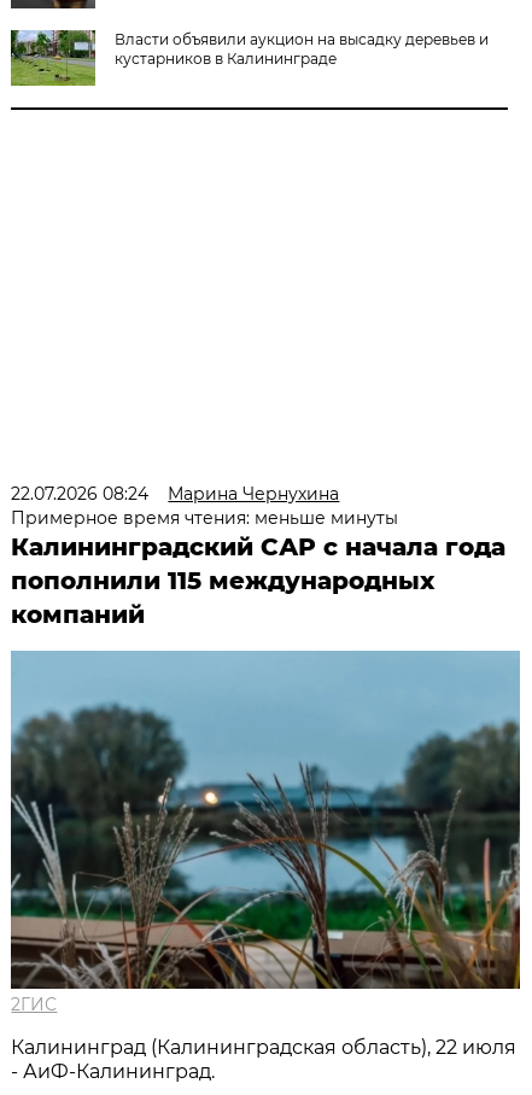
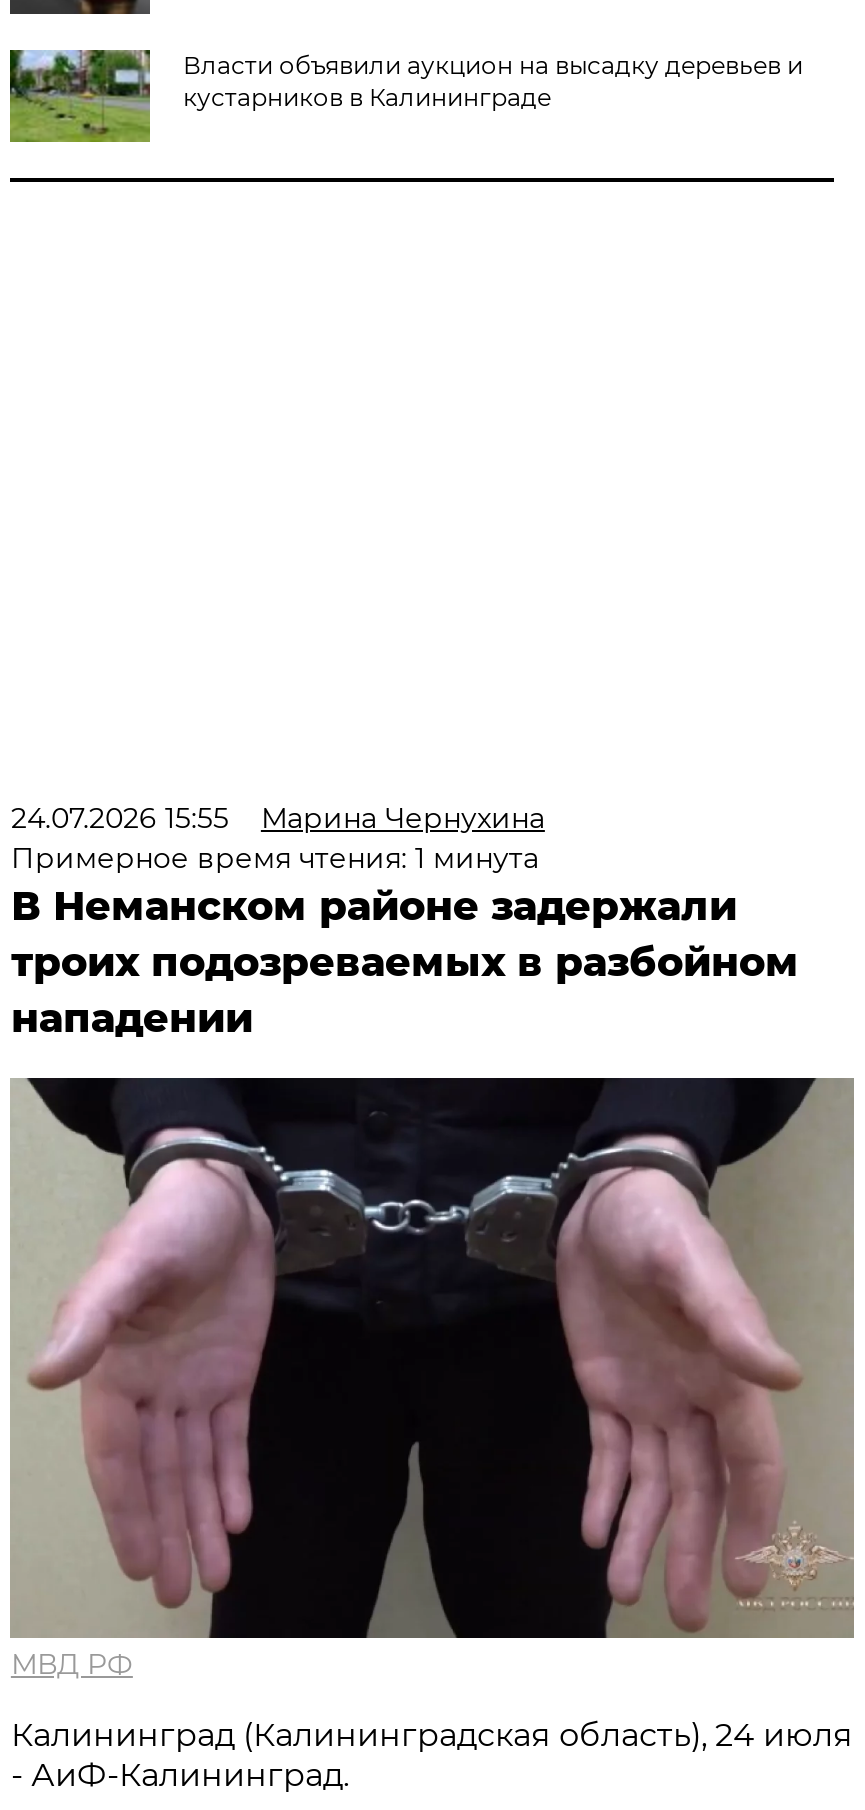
- 22.07.2026 08:24 Марина Чернухина
+ 24.07.2026 15:55 Марина Чернухина

- Примерное время чтения: меньше минуты
- Калининградский САР с начала года
- пополнили 115 международных
- компаний
+ Примерное время чтения: 1 минута
+ В Неманском районе задержали
+ троих подозреваемых в разбойном
+ нападении

- [image]
- 2ГИС
+ [image]
+ МВД РФ

- Калининград (Калининградская область), 22 июля
+ Калининград (Калининградская область), 24 июля
